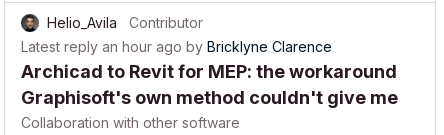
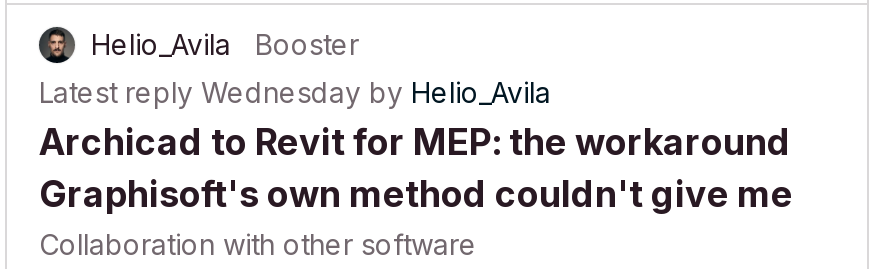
- Contributor
- Latest reply an hour ago by Bricklyne Clarence
+ Booster
+ Latest reply Wednesday by Helio_Avila
